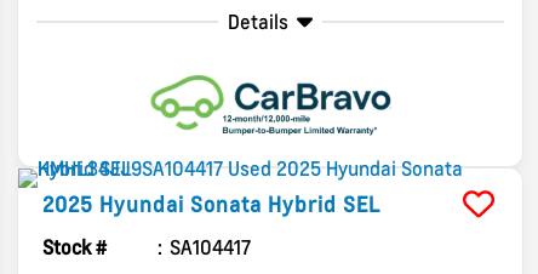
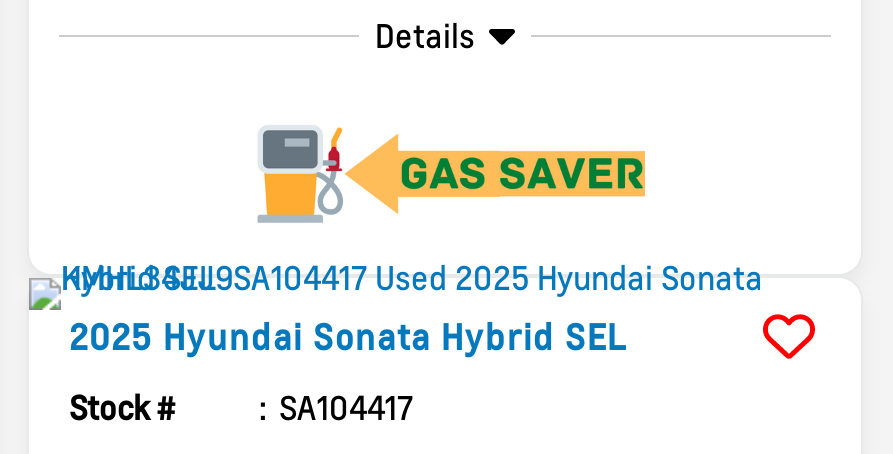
- [image]
+ [image]
